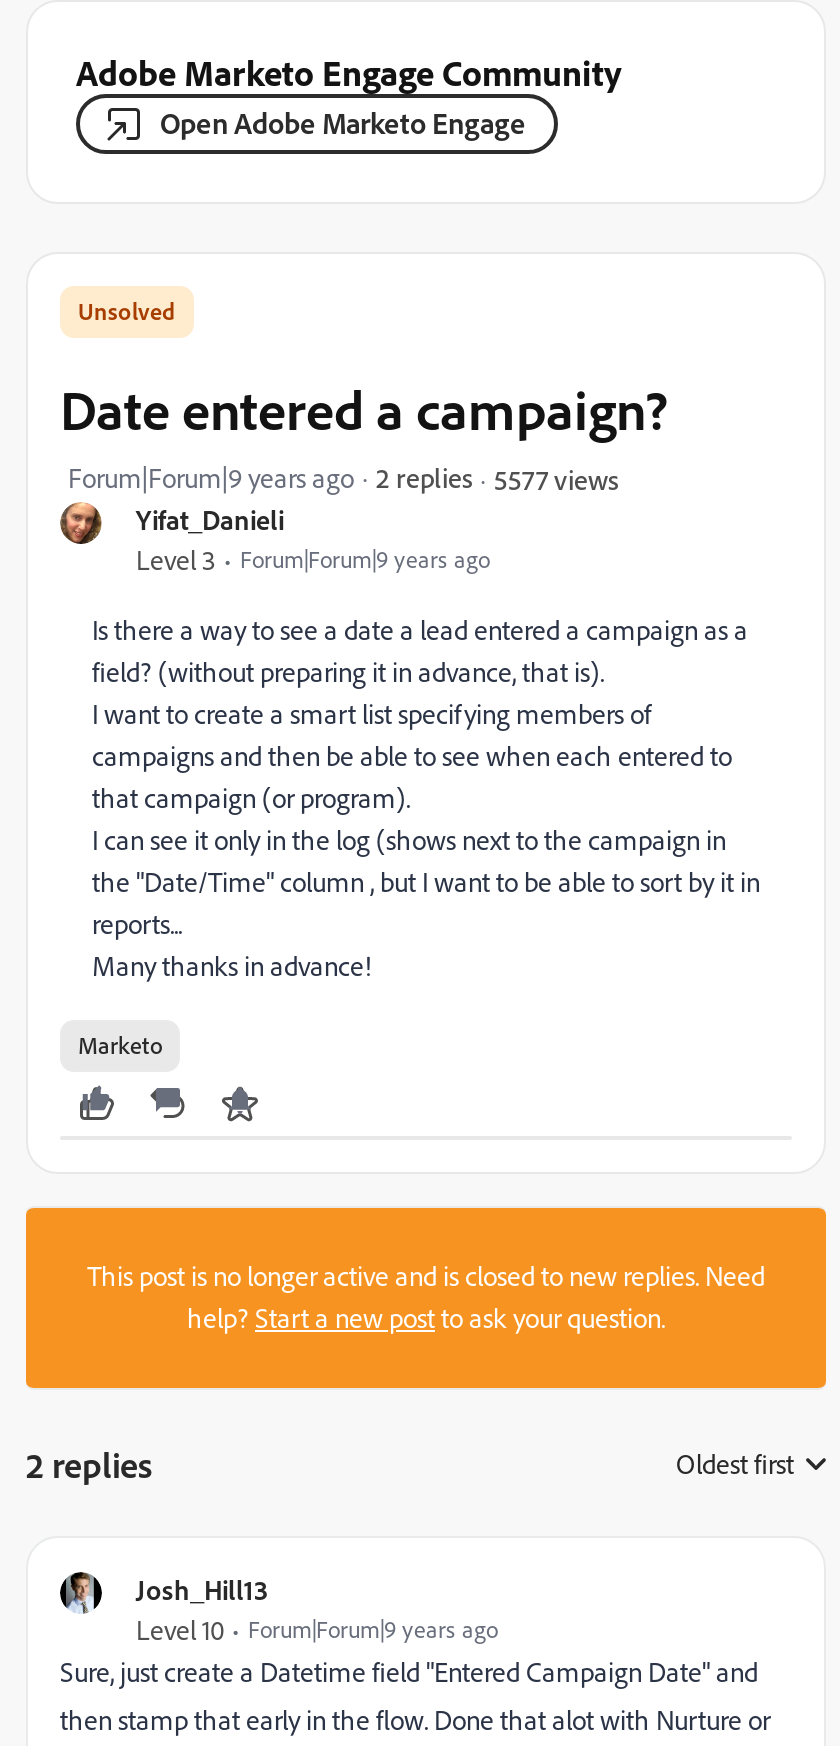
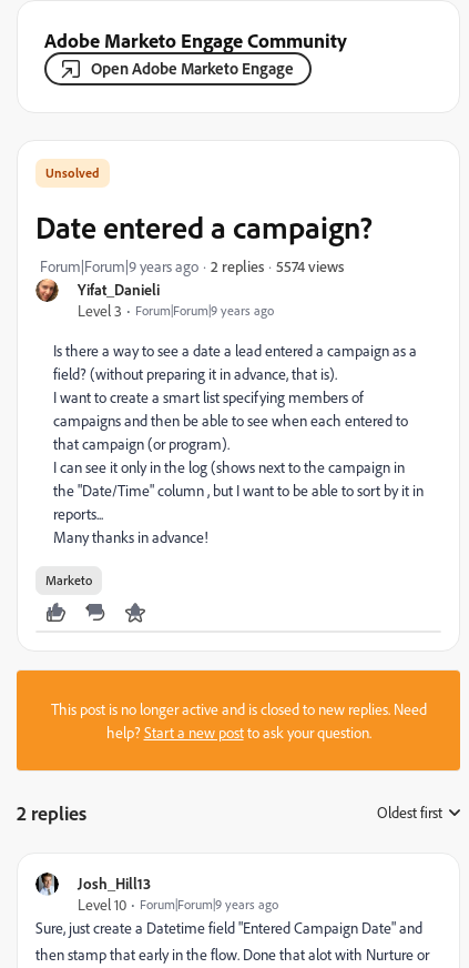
- 5577 views
+ 5574 views
